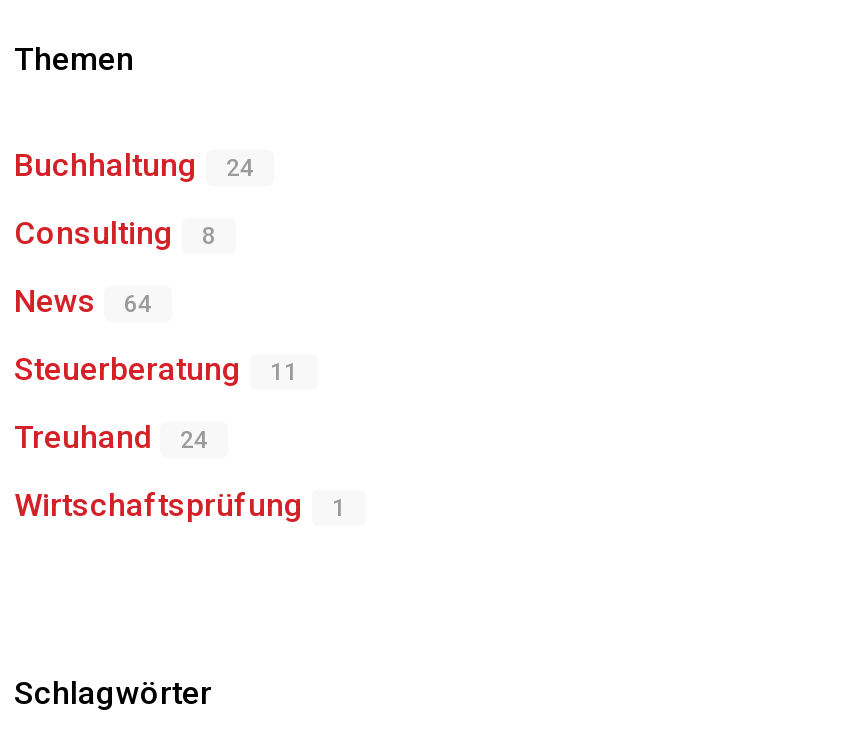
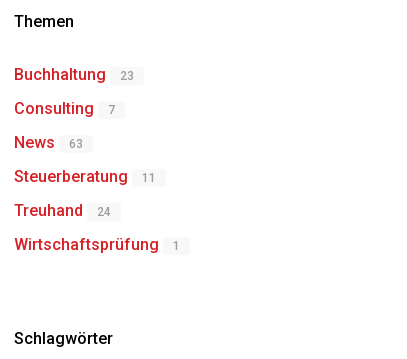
- Buchhaltung 24
+ Buchhaltung 23

- Consulting 8
+ Consulting 7

- News 64
+ News 63
